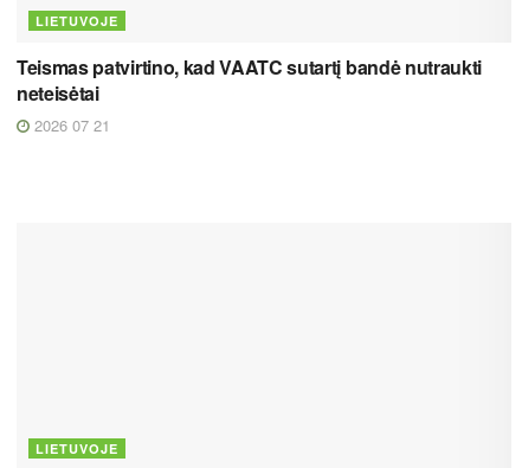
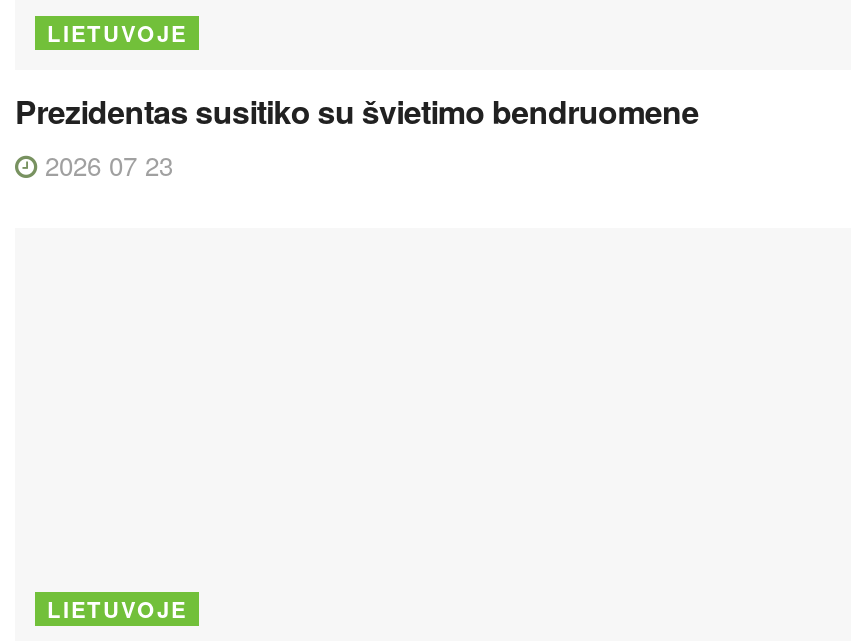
- Teismas patvirtino, kad VAATC sutartį bandė nutraukti
- neteisėtai
- 2026 07 21
+ Prezidentas susitiko su švietimo bendruomene
+ 2026 07 23
